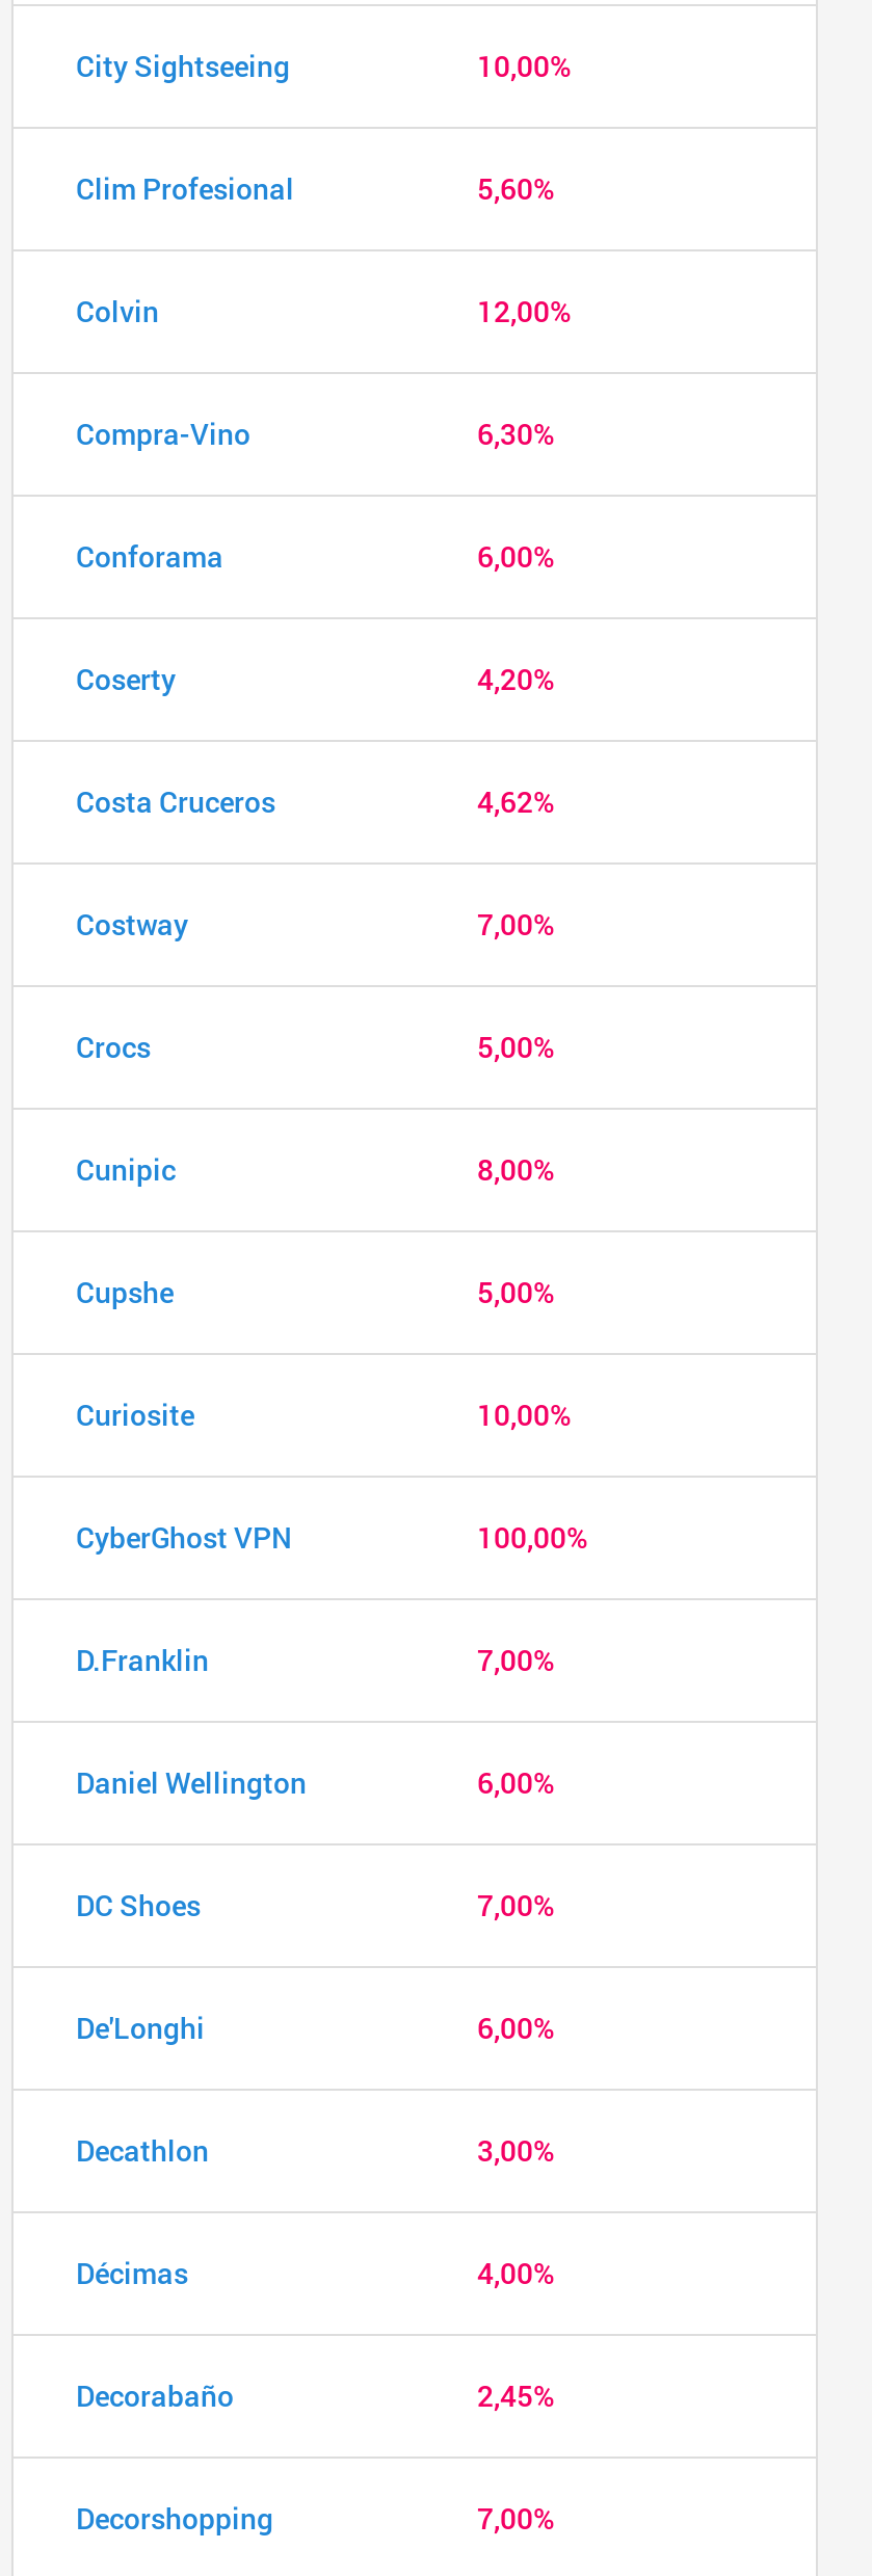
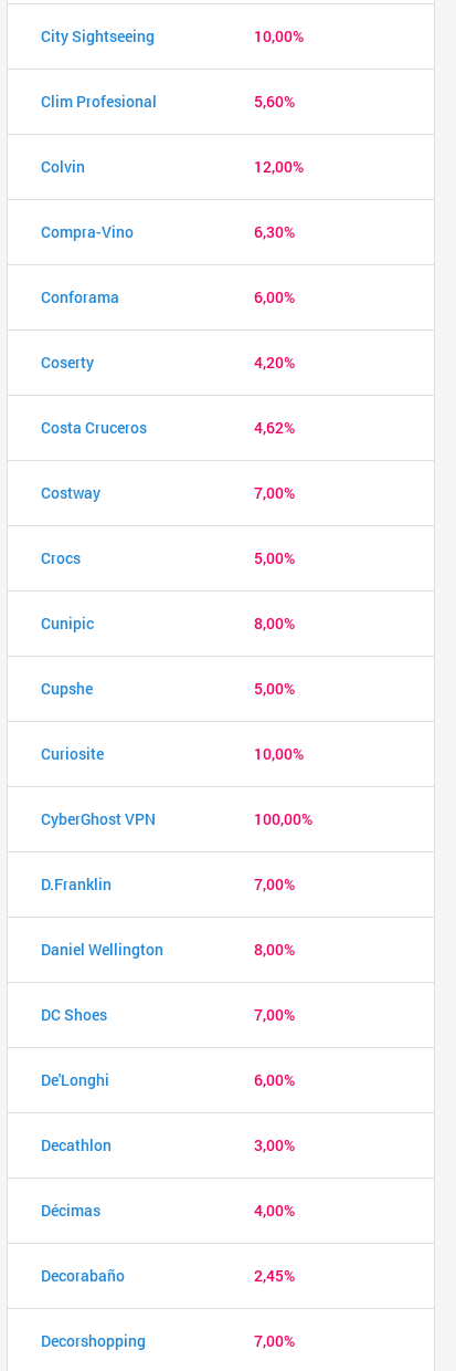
- 6,00%
+ 8,00%
